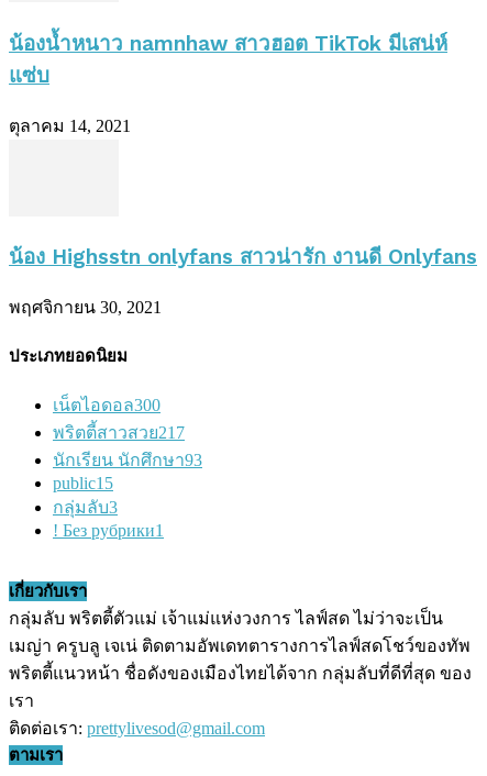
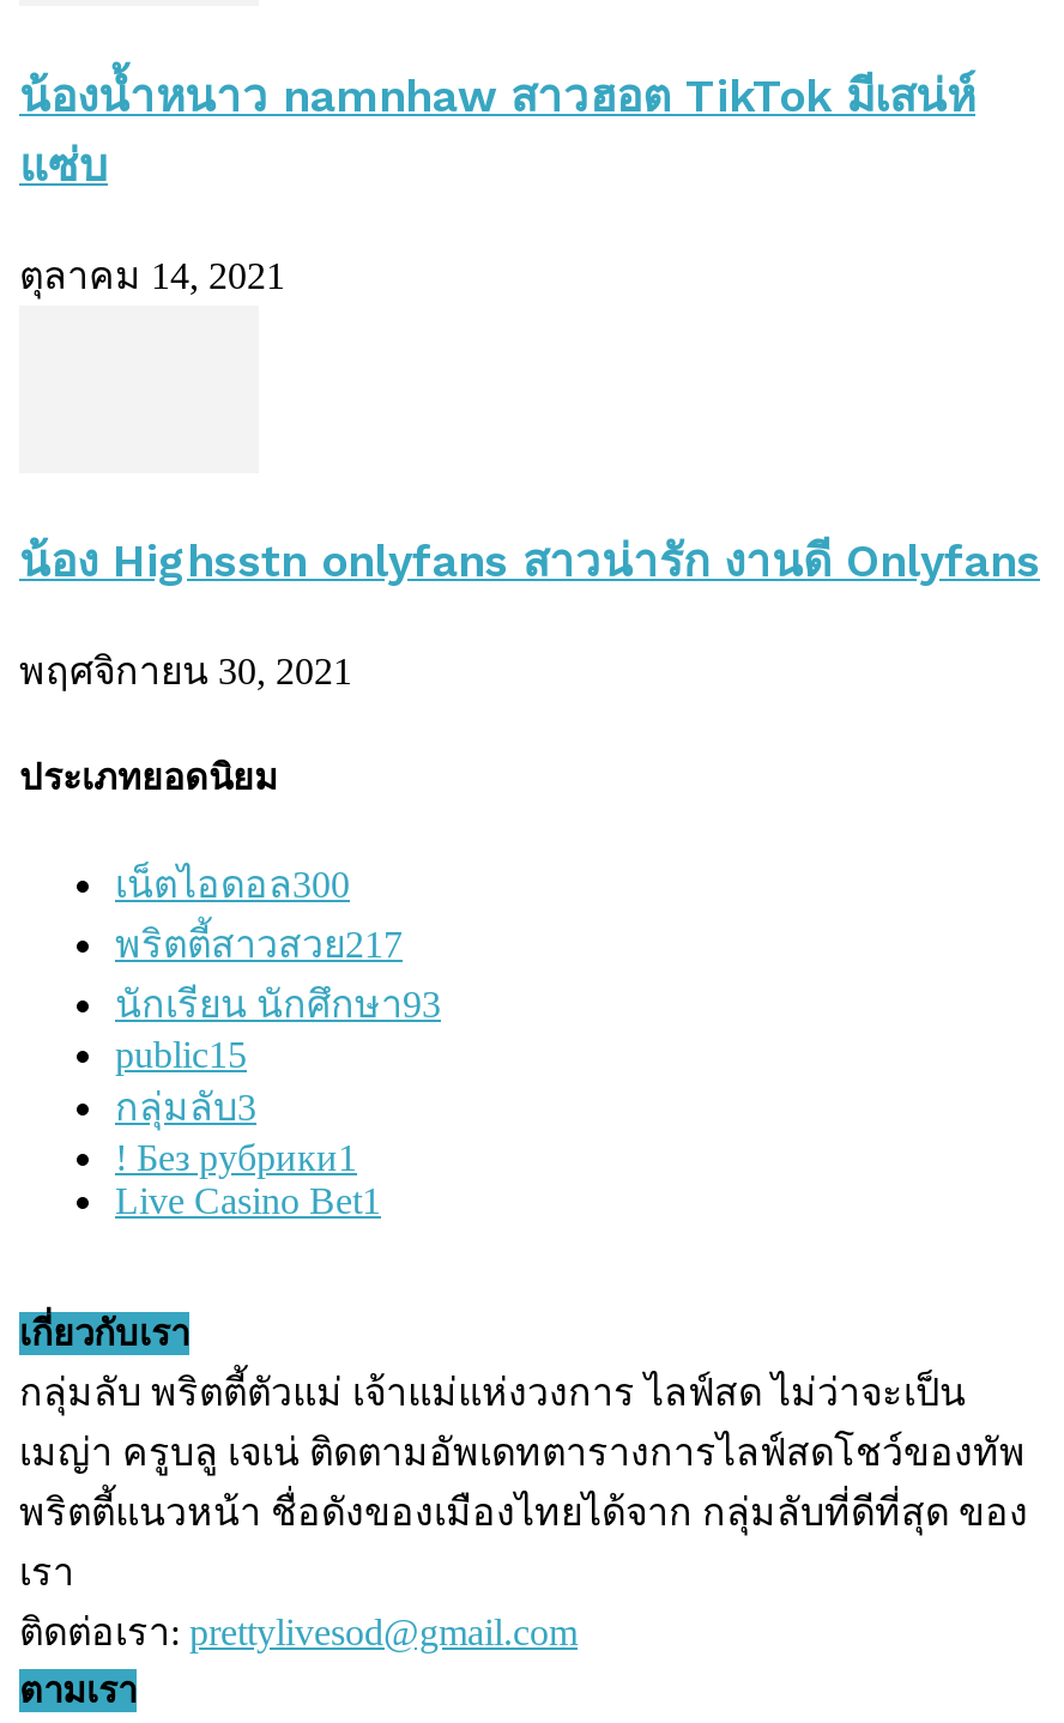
+ Live Casino Bet1
